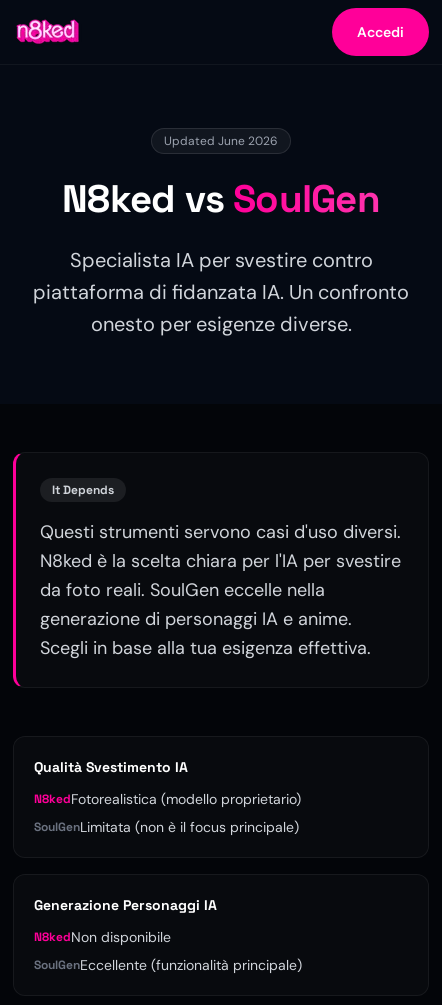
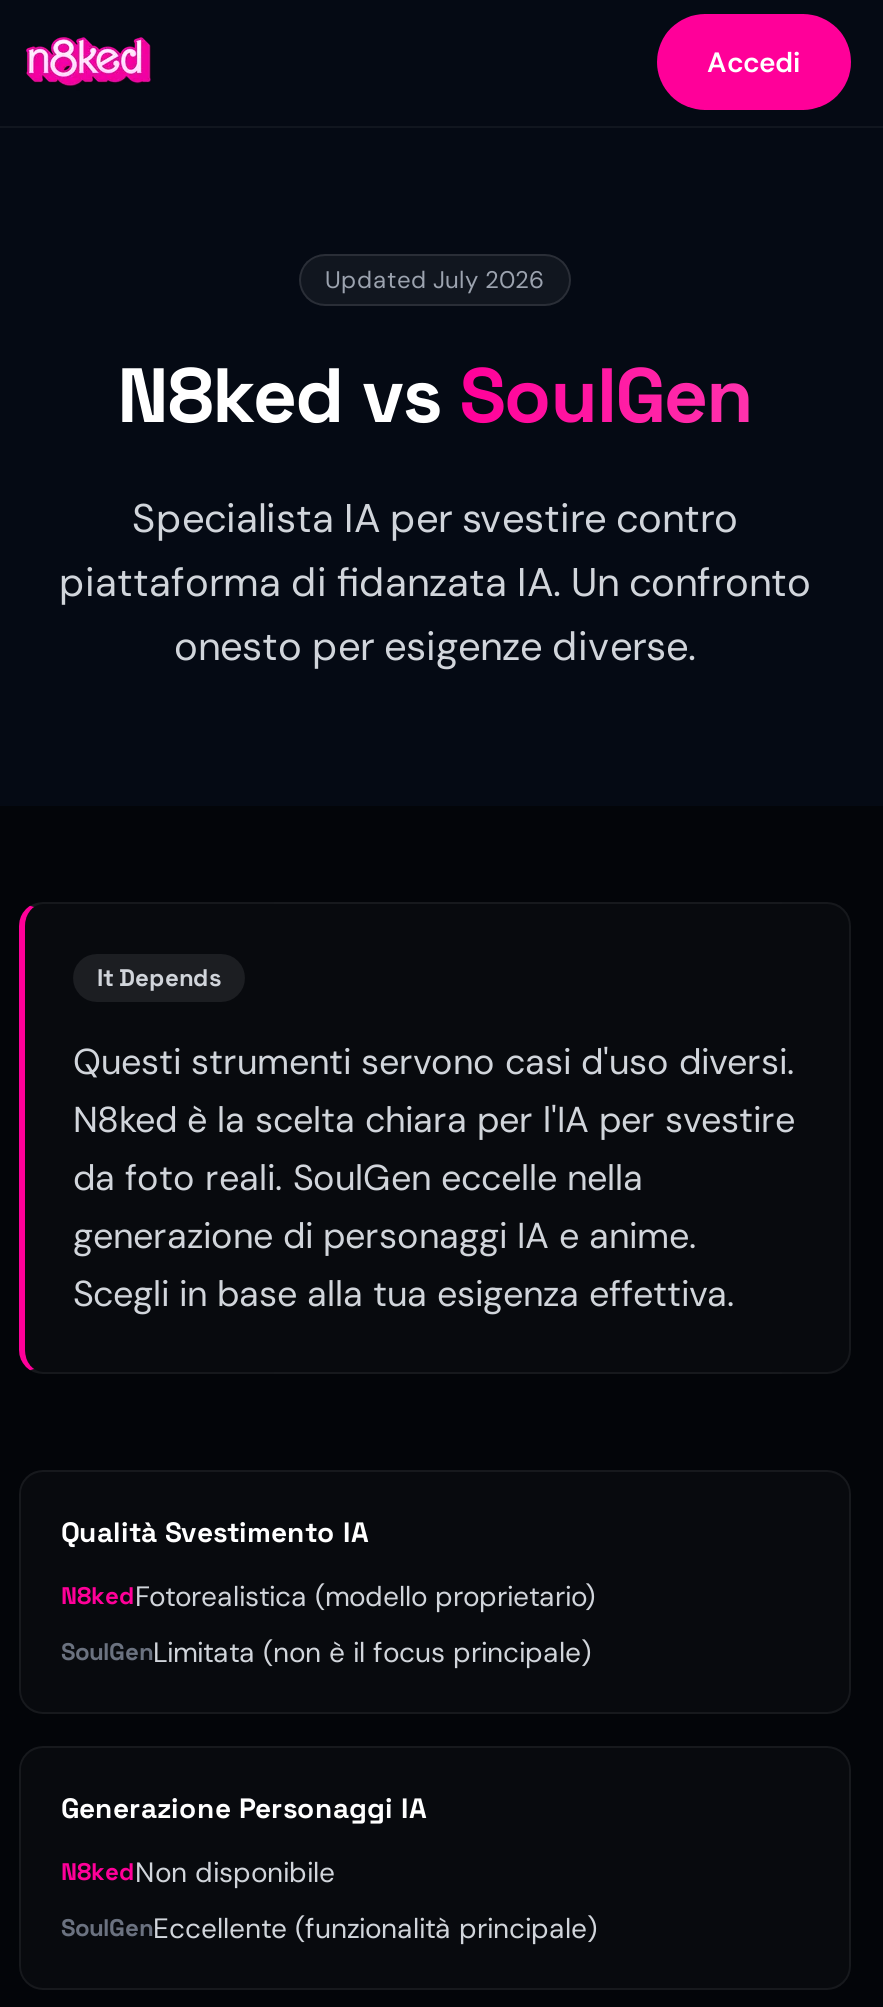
- Updated June 2026
+ Updated July 2026
